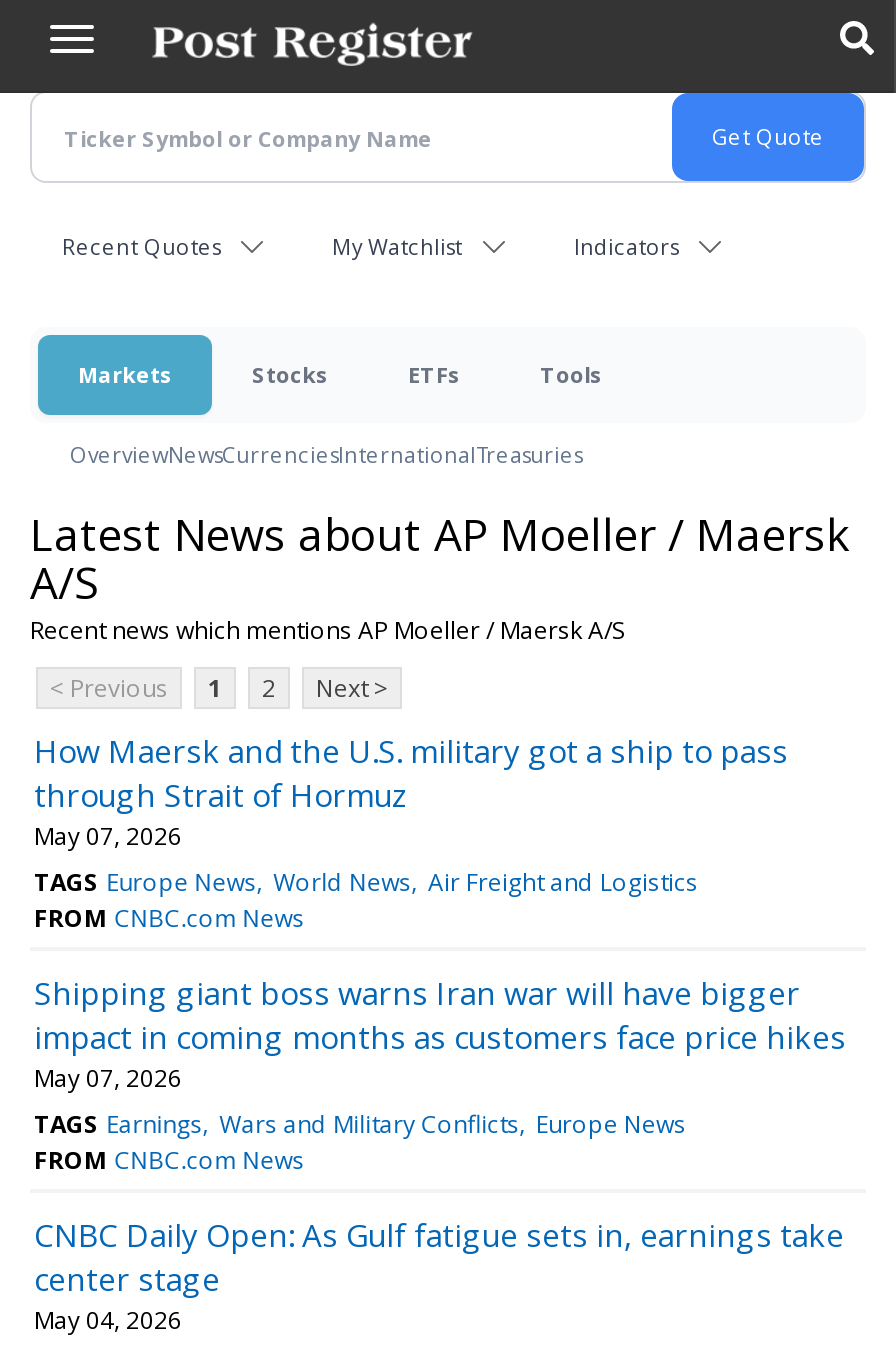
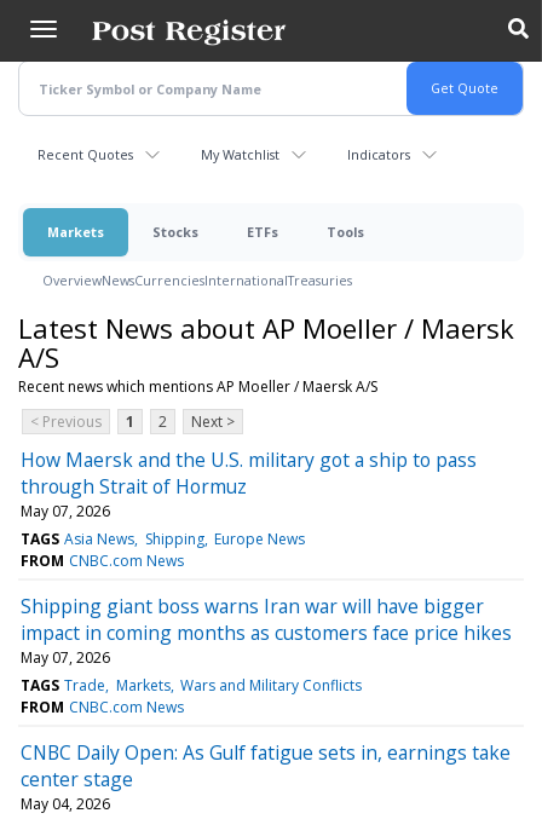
- TAGS Europe News World News Air Freight and Logistics
+ TAGS Asia News Shipping Europe News

- TAGS Earnings Wars and Military Conflicts Europe News
+ TAGS Trade Markets Wars and Military Conflicts
